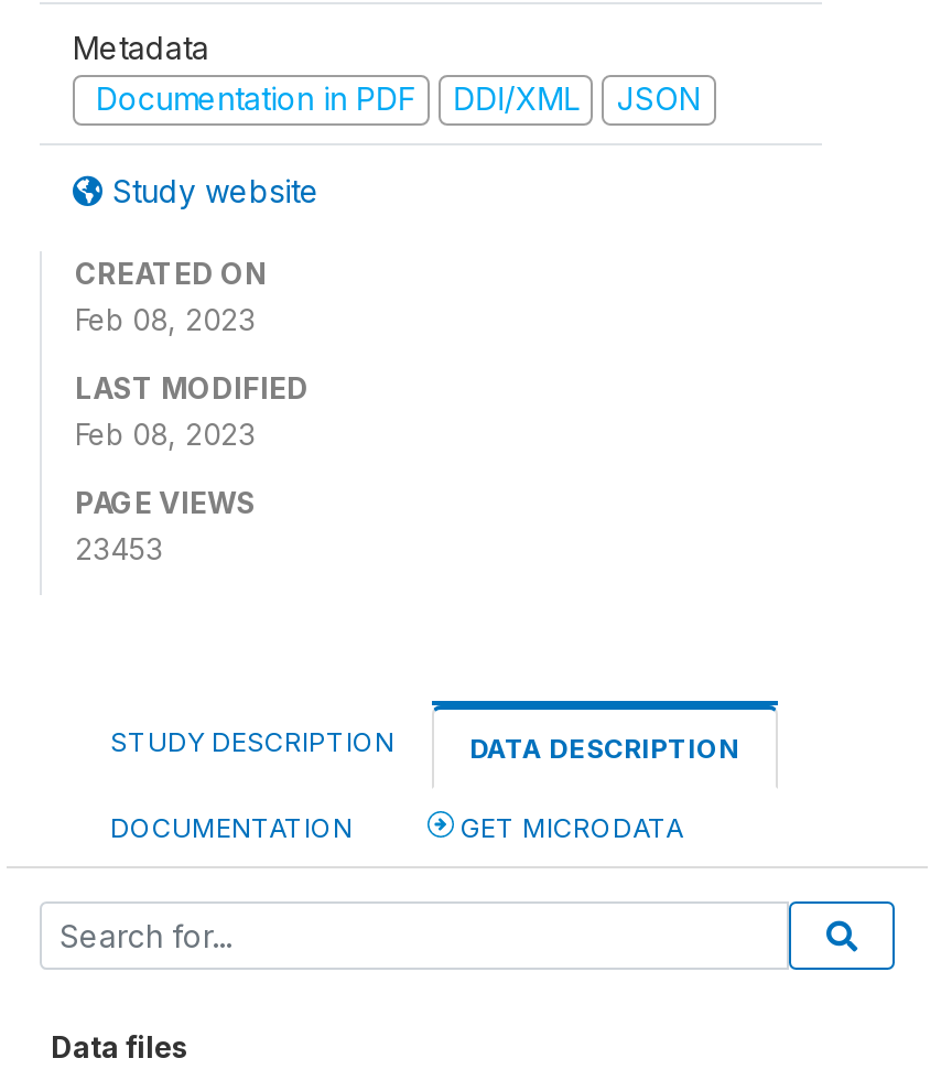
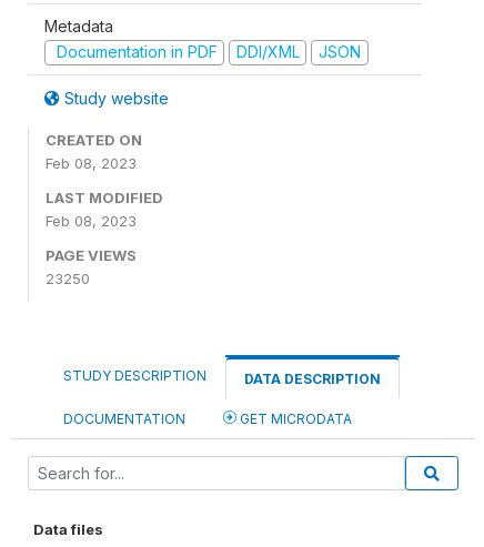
- 23453
+ 23250
